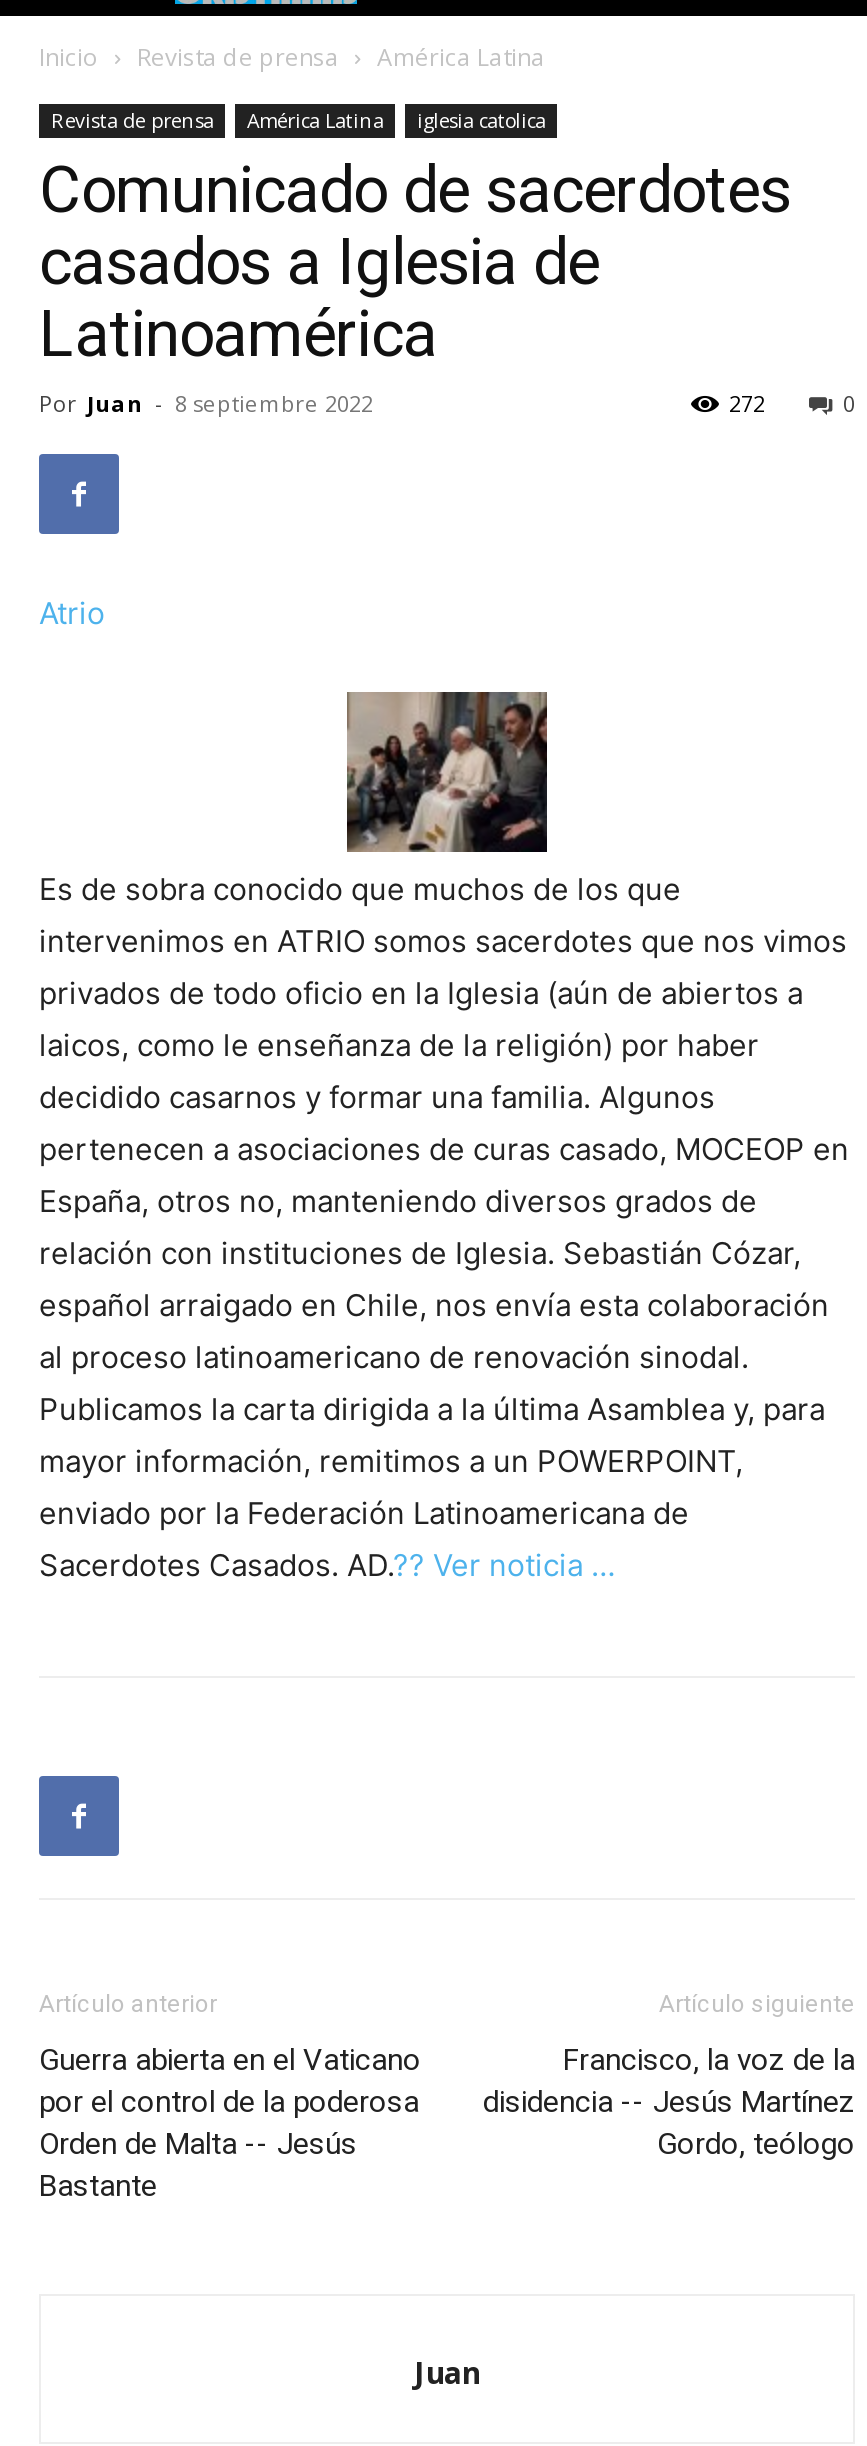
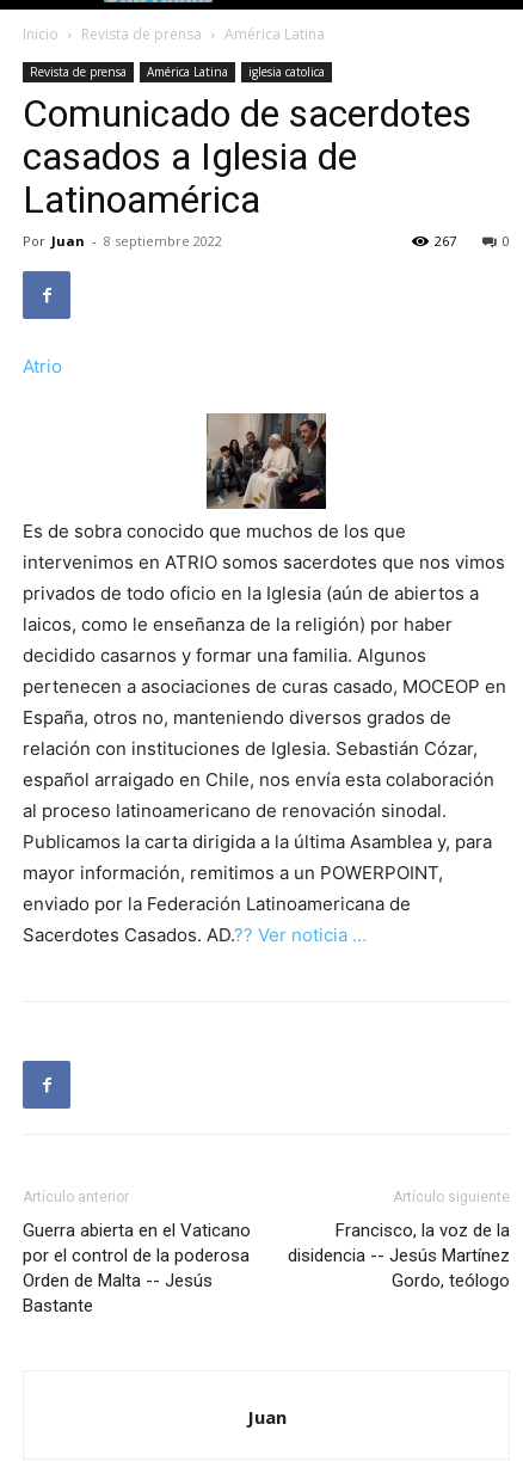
- 272
+ 267
